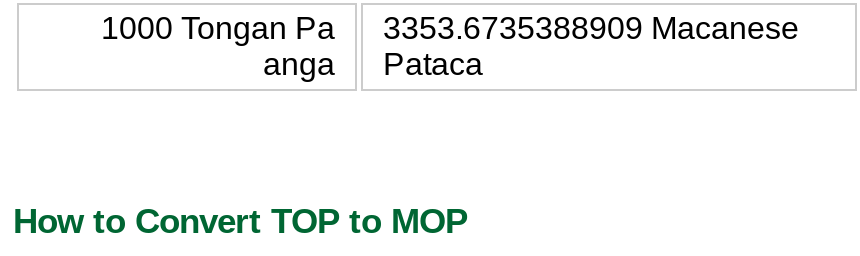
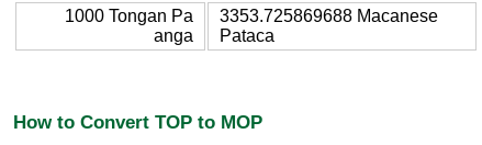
- 1000 Tongan Pa 3353.6735388909 Macanese
+ 1000 Tongan Pa 3353.725869688 Macanese
